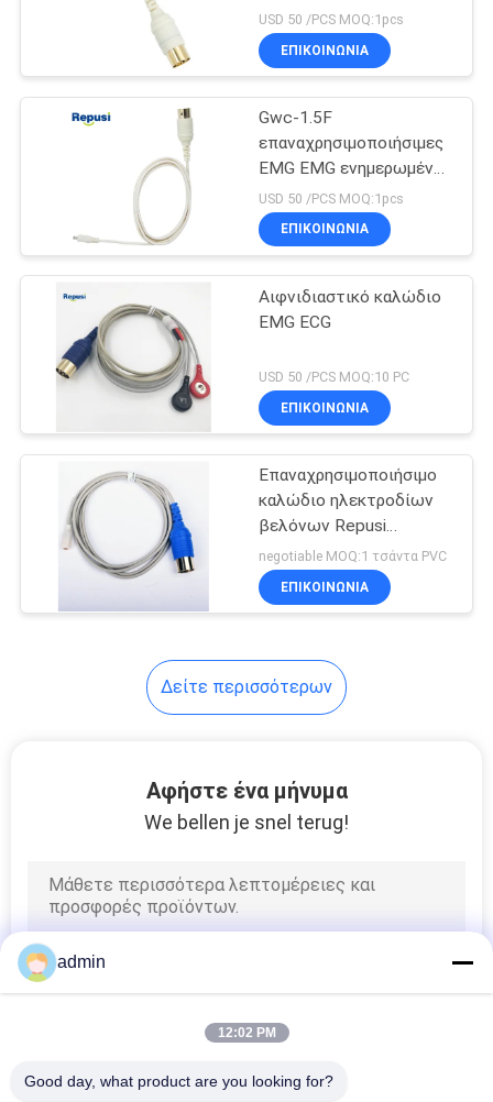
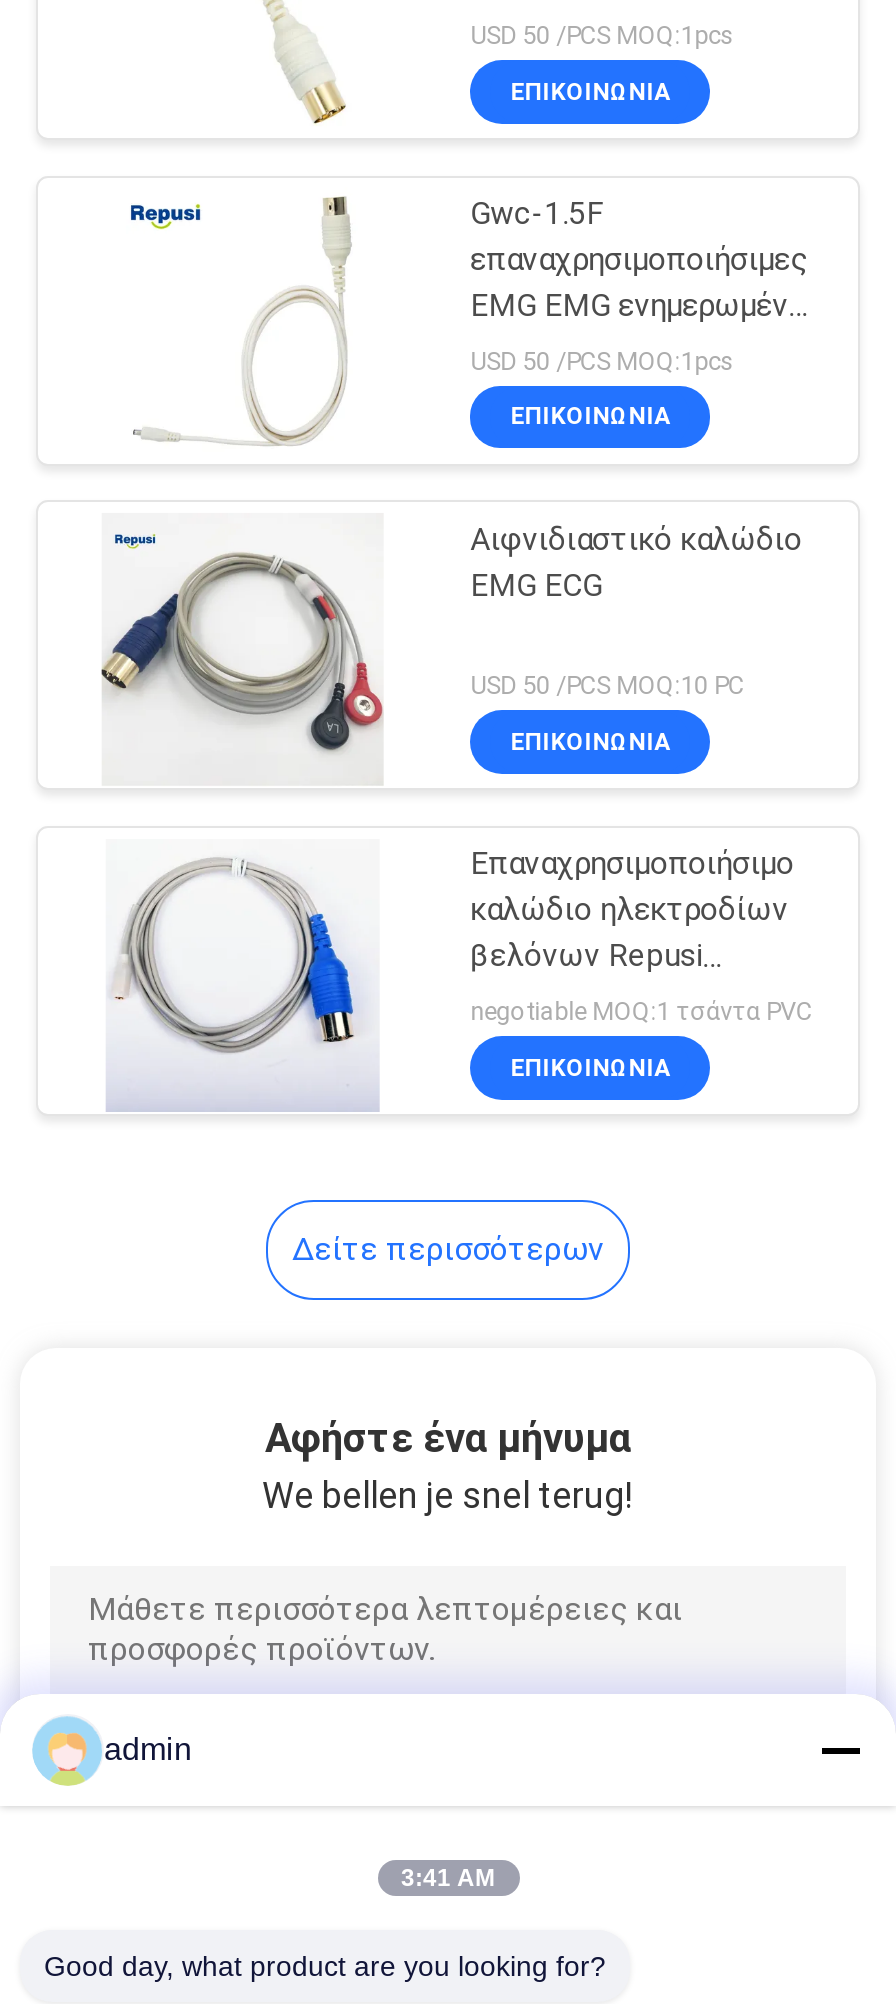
- 12:02 PM
+ 3:41 AM
